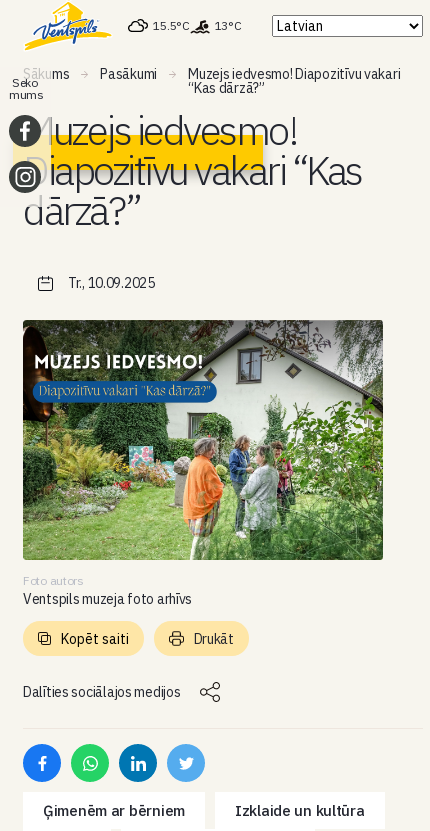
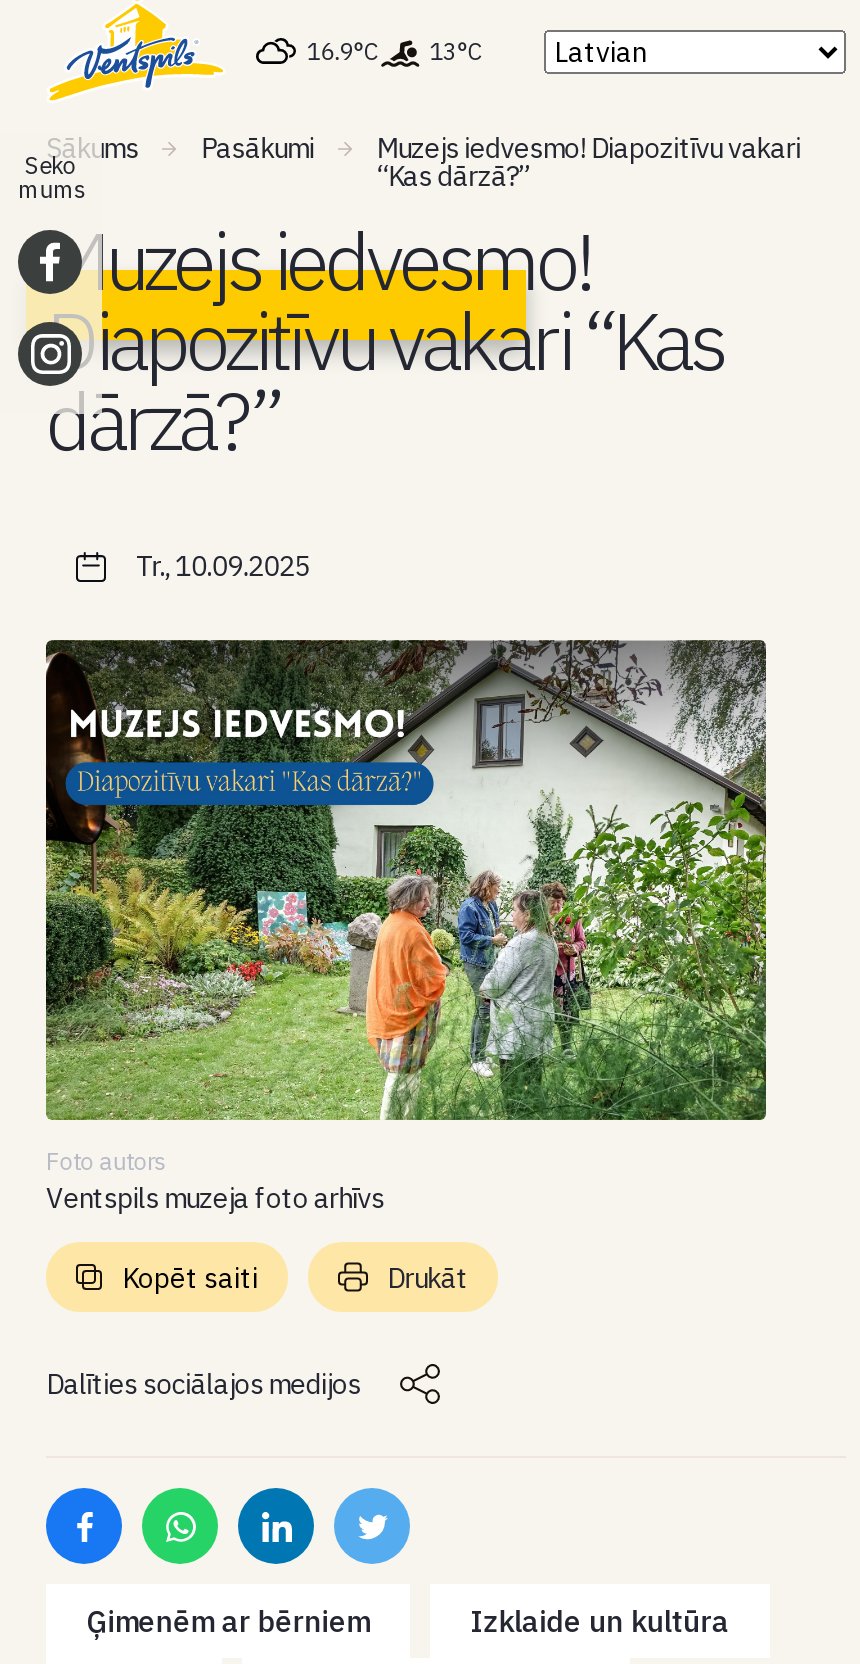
- 15.5°C 13°C
+ 16.9°C 13°C
